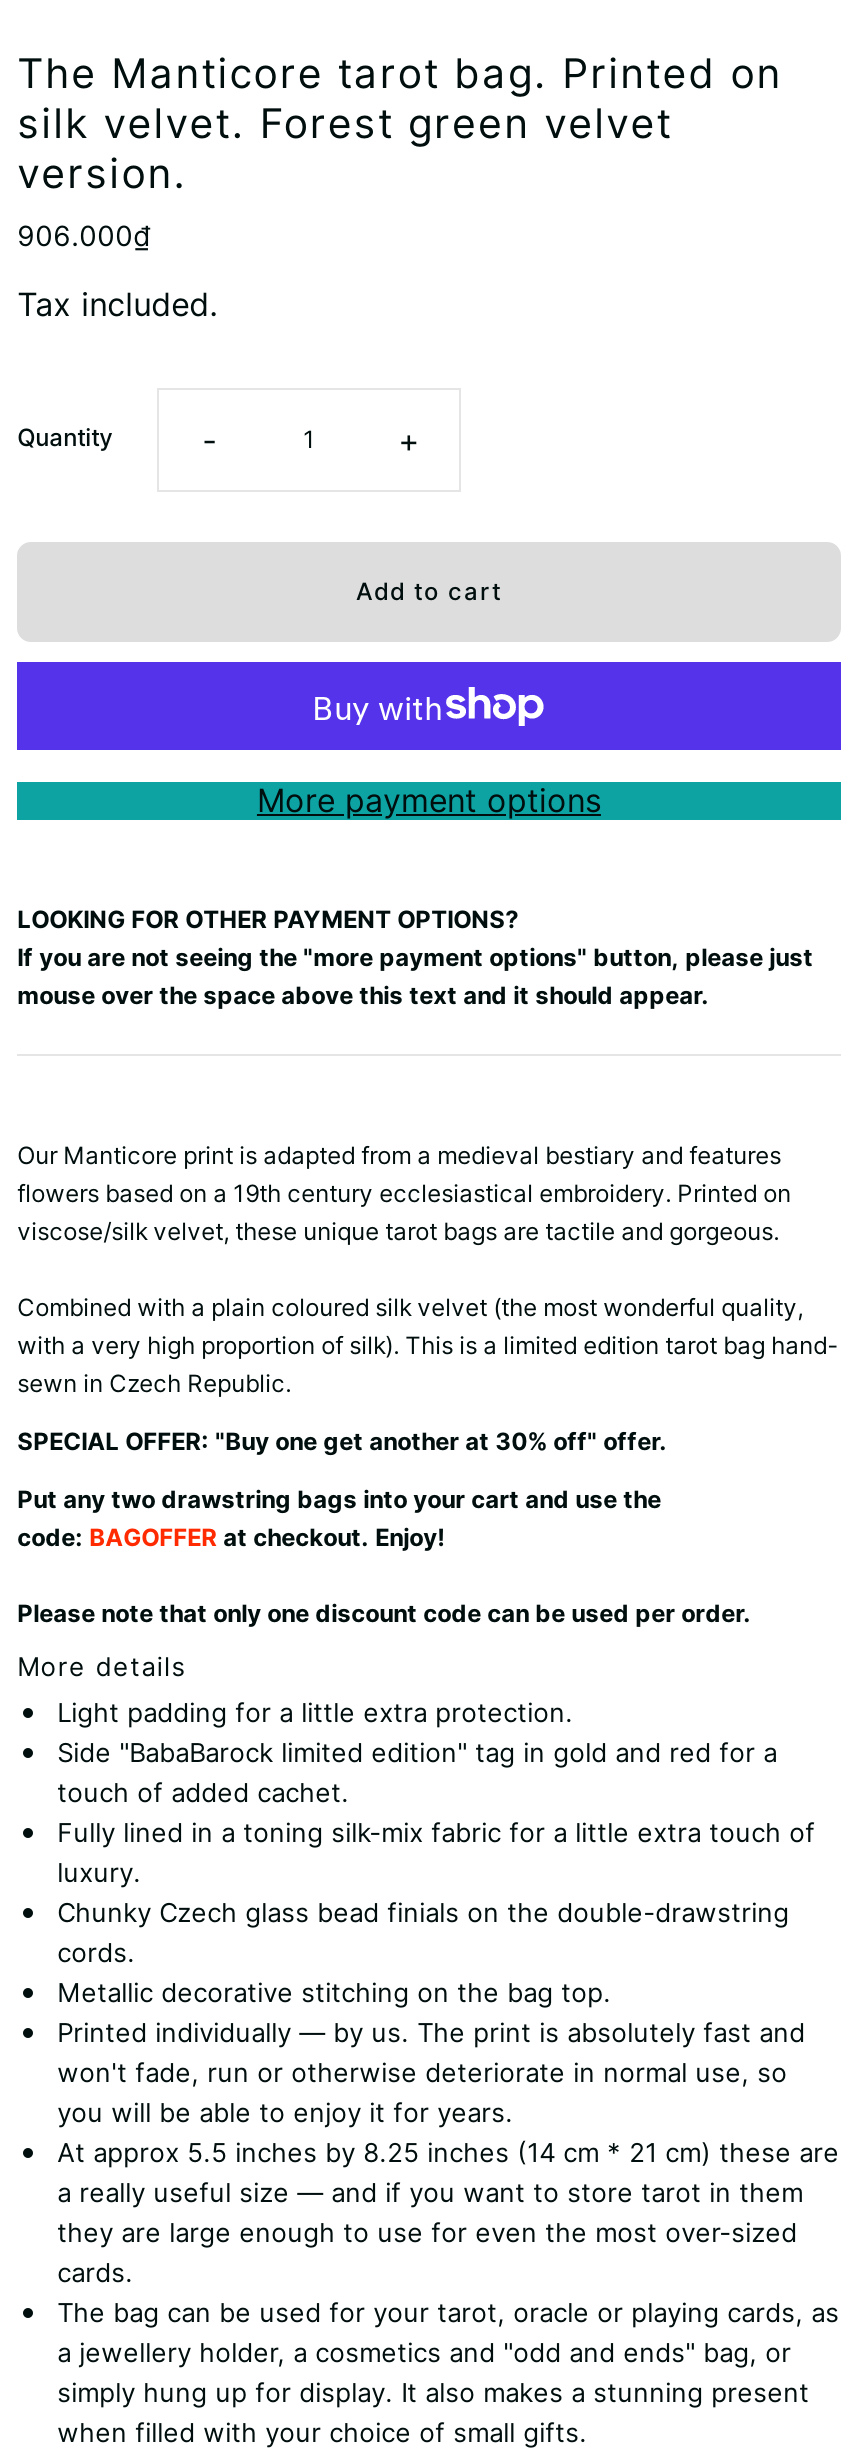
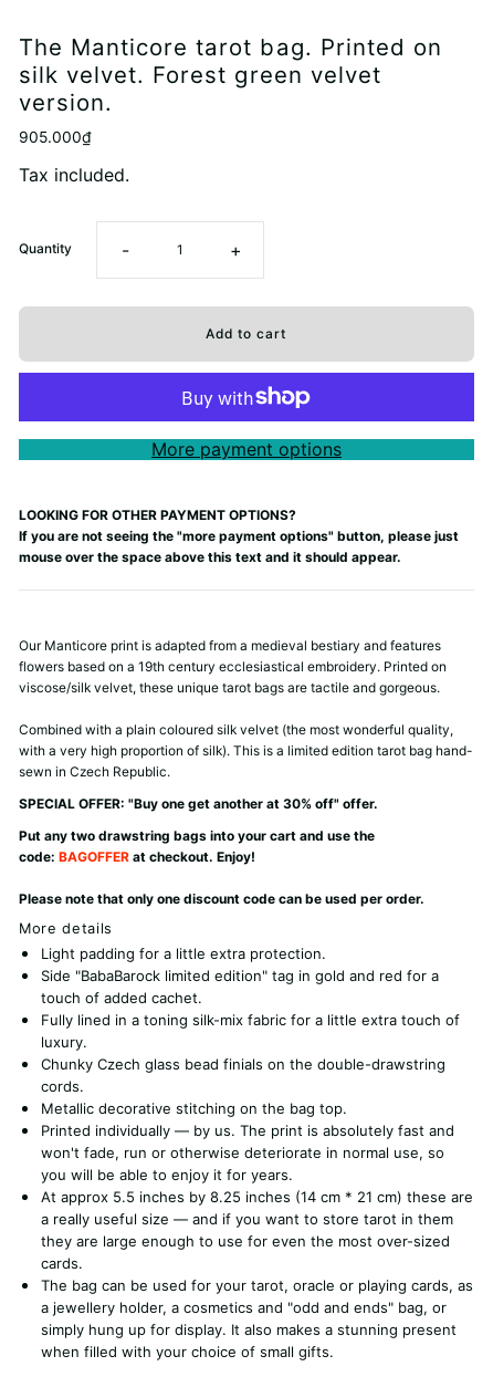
- 906.000₫
+ 905.000₫
